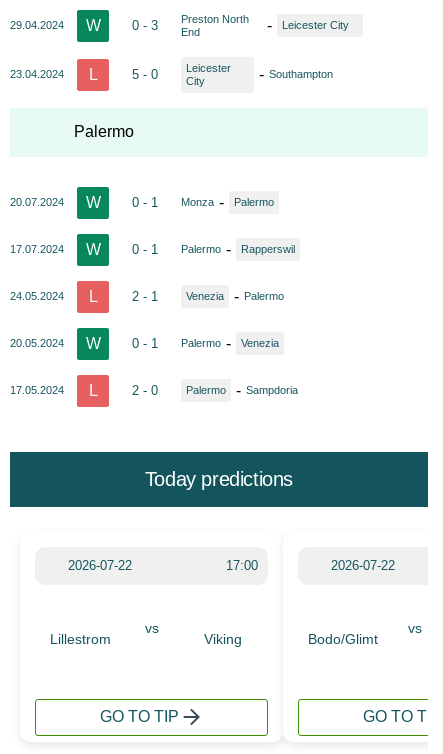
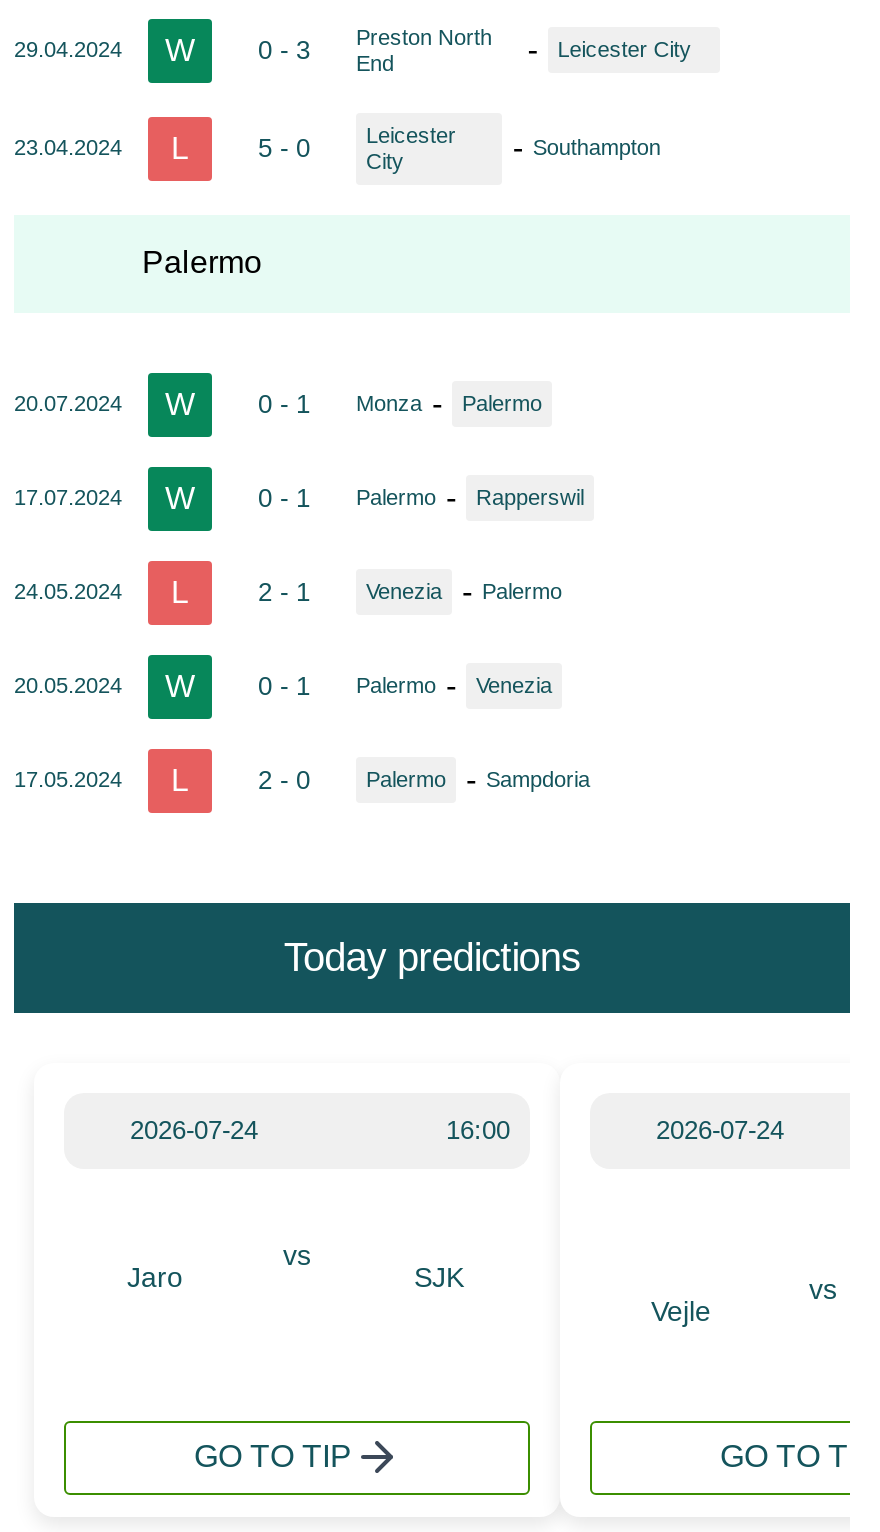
- 2026-07-22
- 17:00
+ 2026-07-24
+ 16:00

- 2026-07-22
+ 2026-07-24

- Lillestrom
+ Jaro

- Viking
+ SJK

- Bodo/Glimt
+ Vejle
